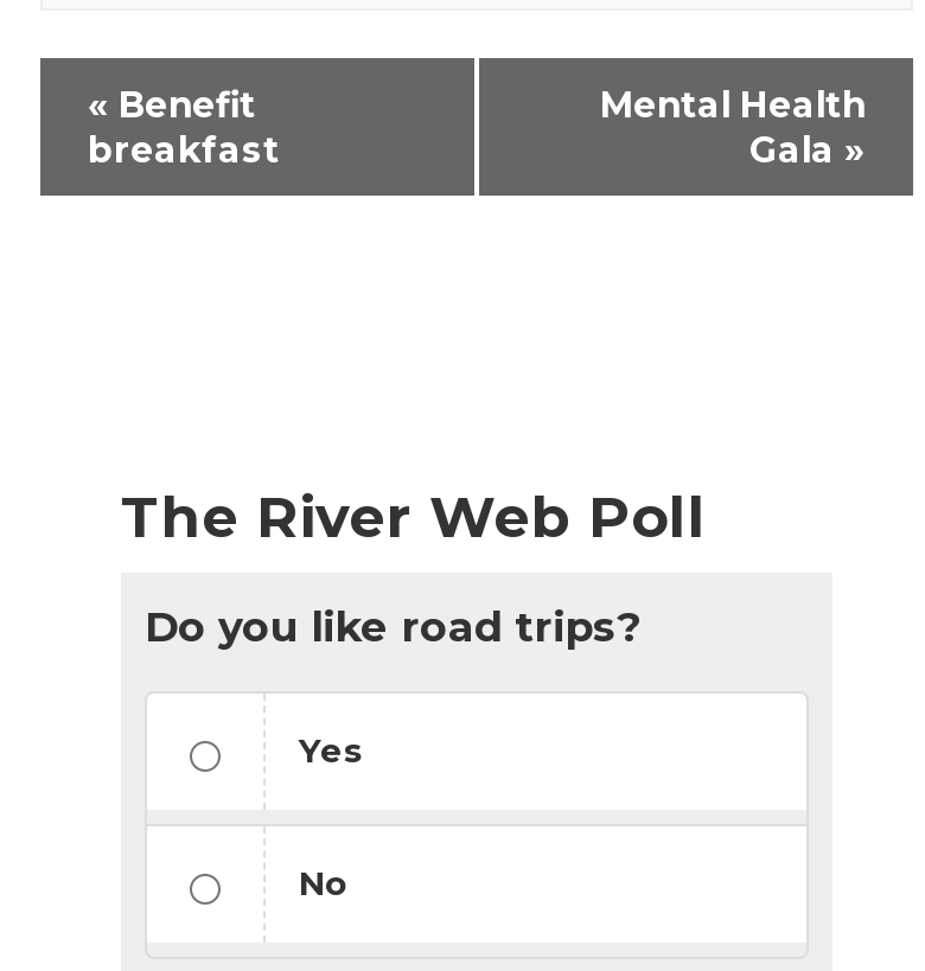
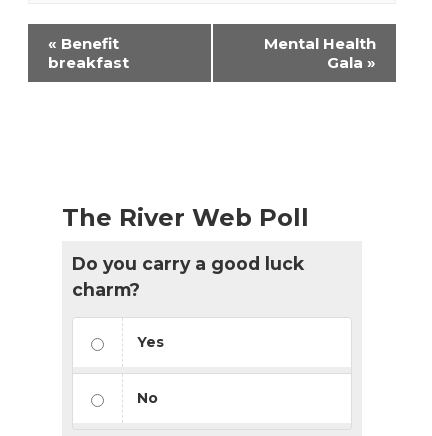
- Do you like road trips?
+ Do you carry a good luck
+ charm?
